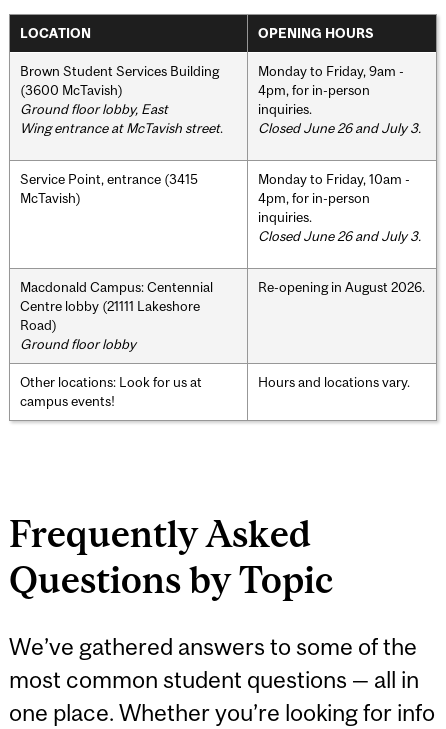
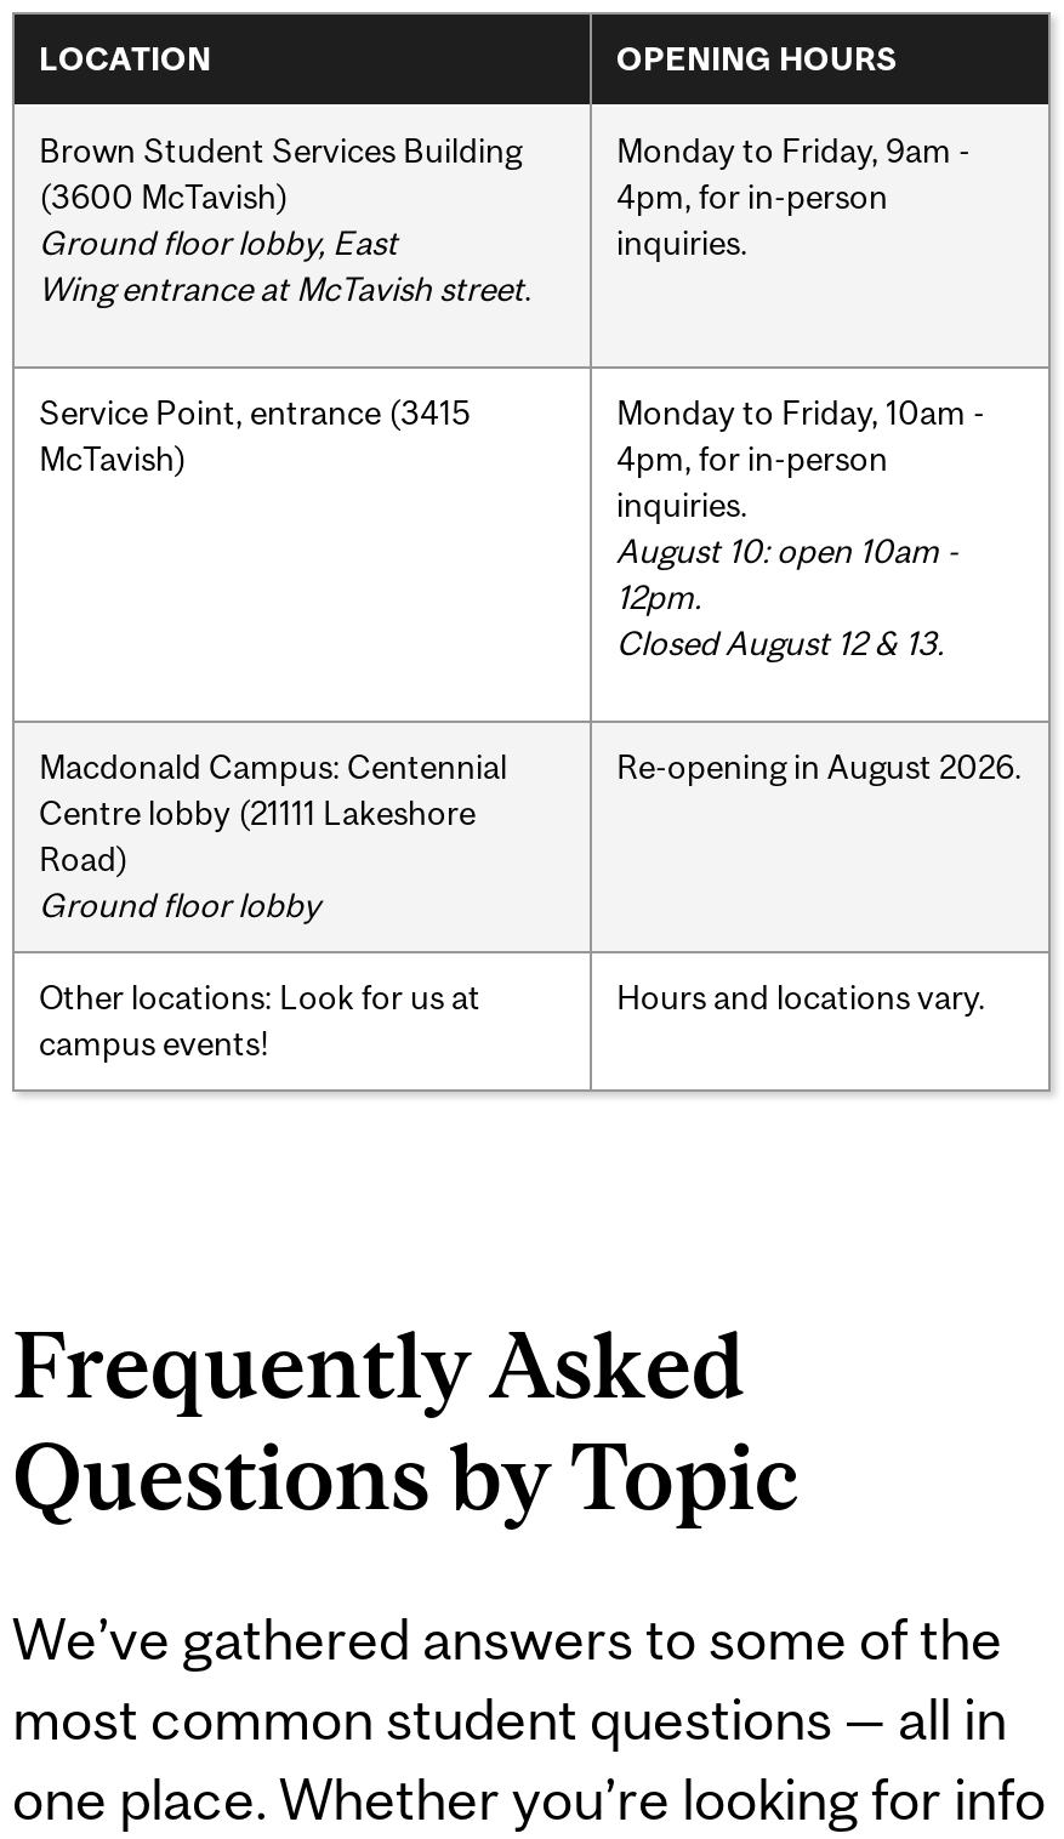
- Closed June 26 and July 3.

- Closed June 26 and July 3.
+ August 10: open 10am -
+ 12pm.
+ Closed August 12 & 13.
